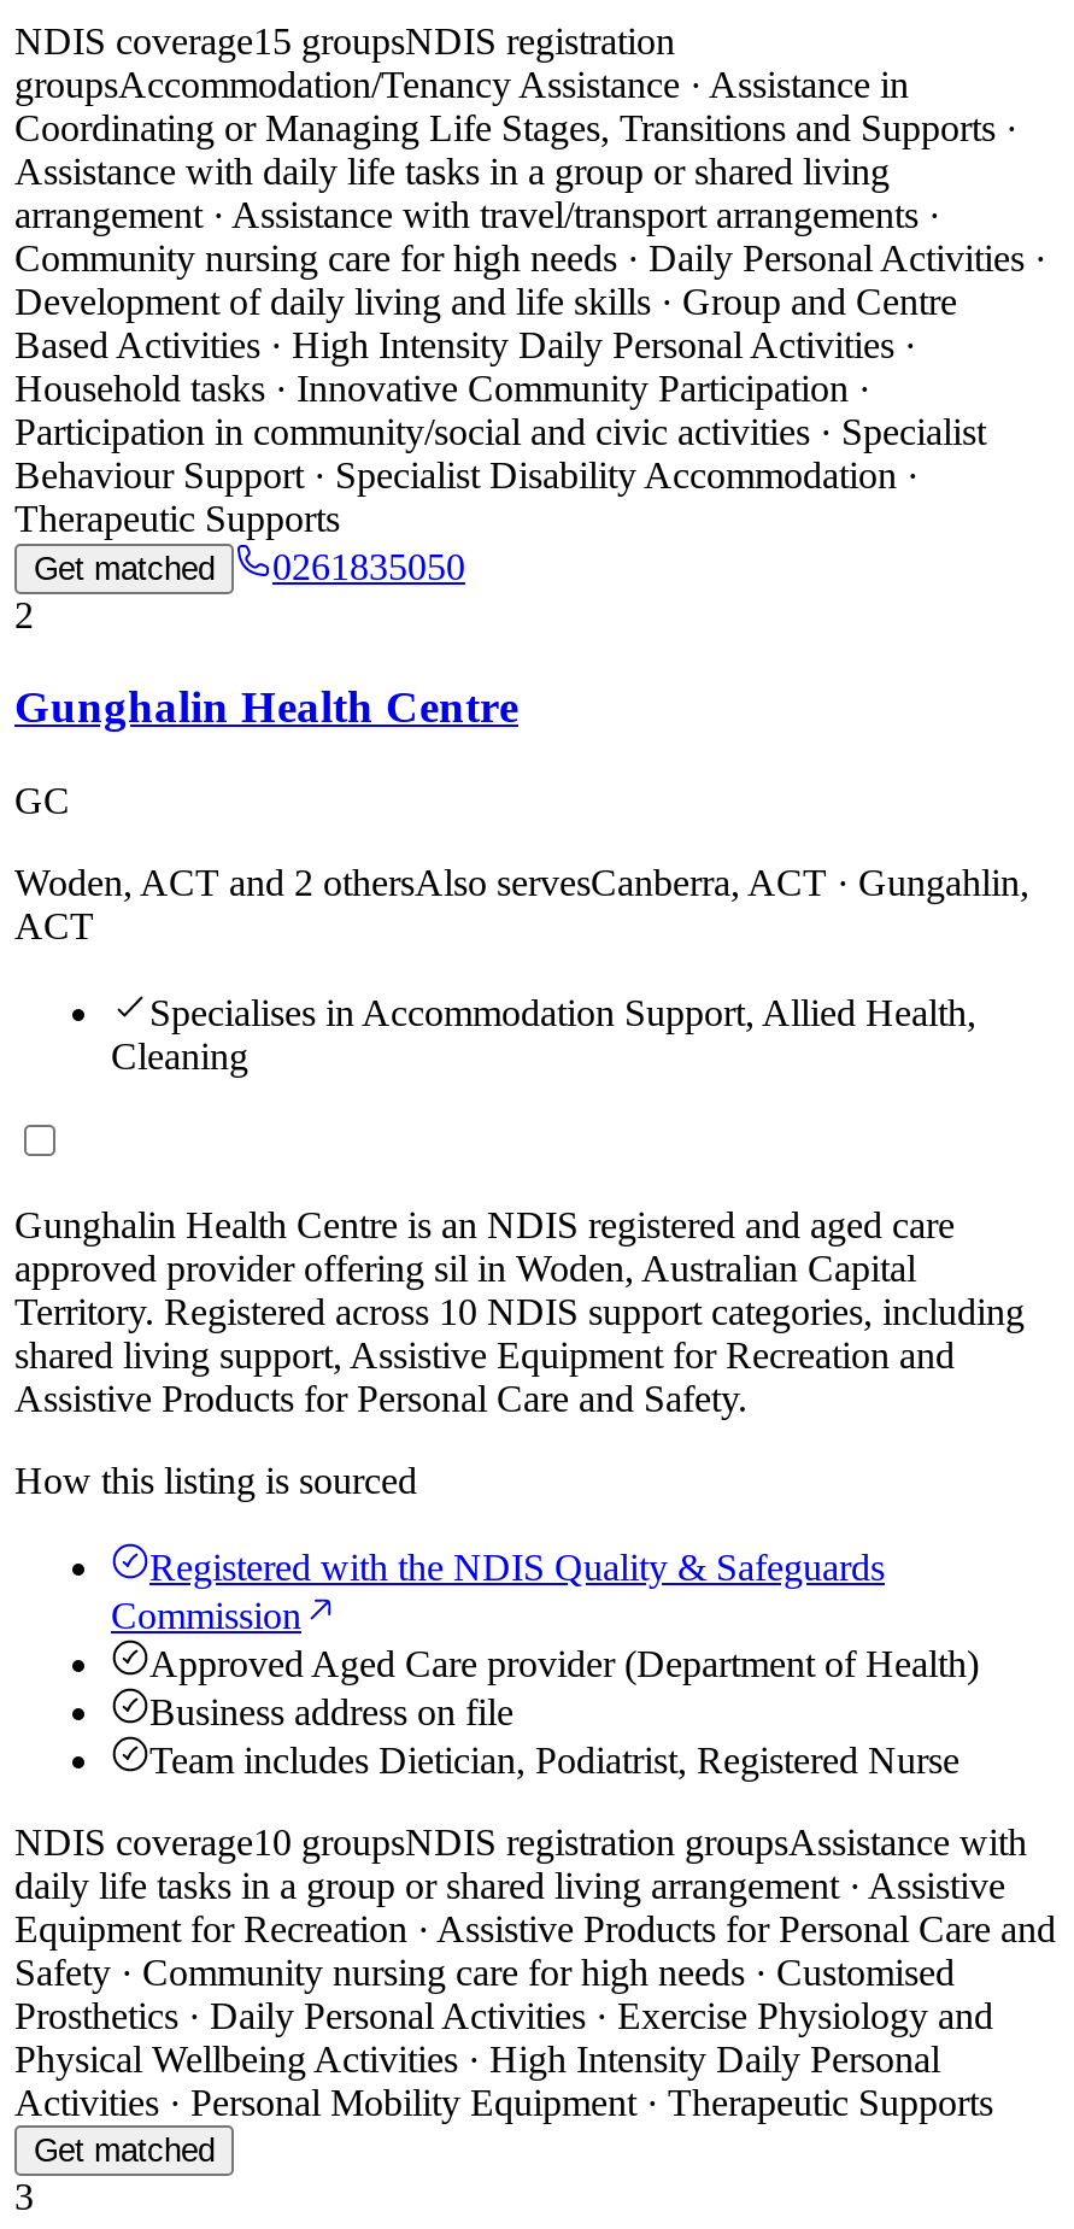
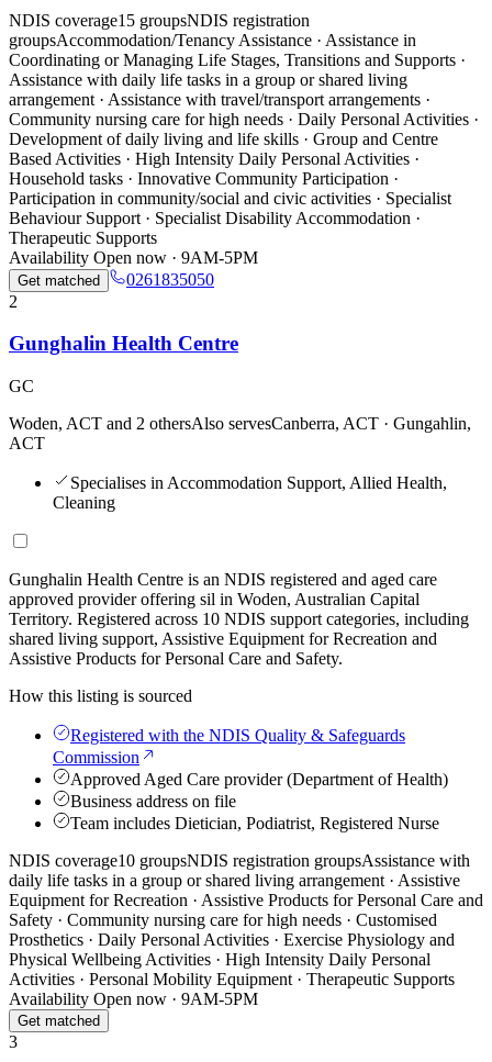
+ Availability Open now · 9AM-5PM

+ Availability Open now · 9AM-5PM
